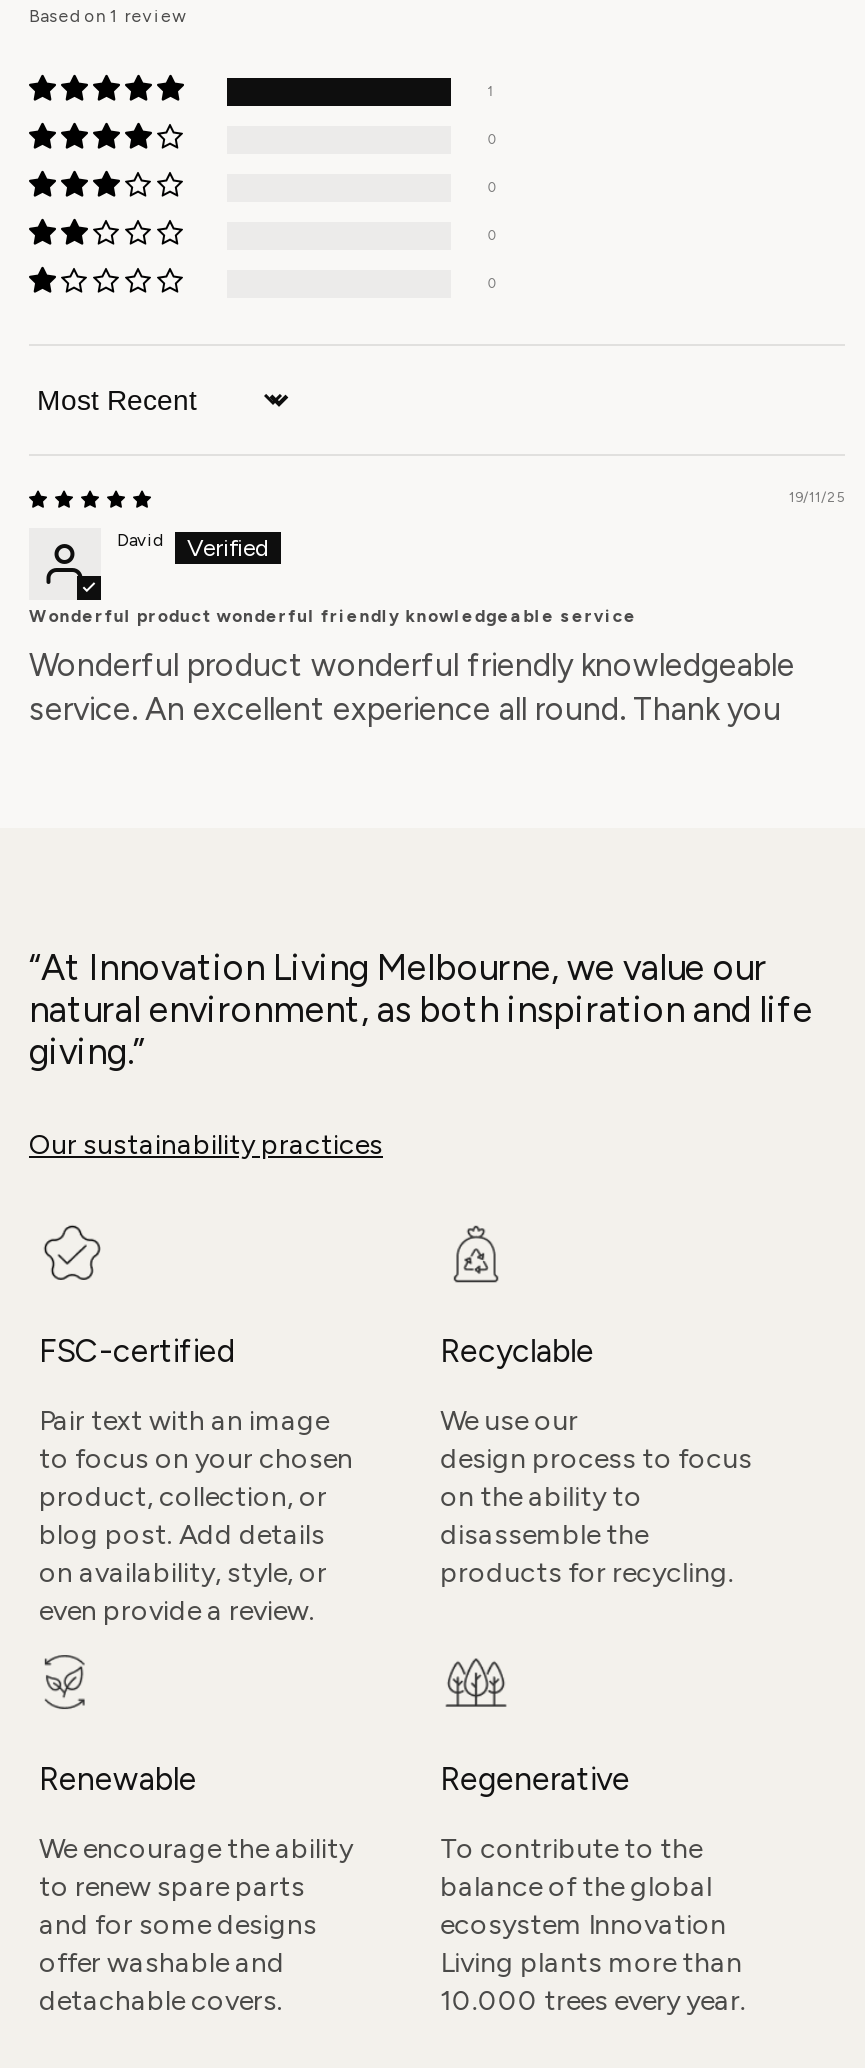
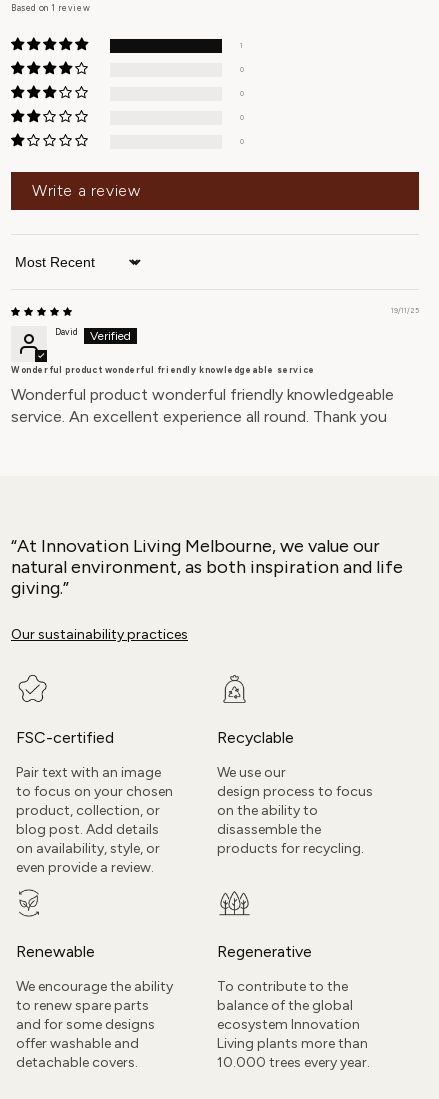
+ Write a review
